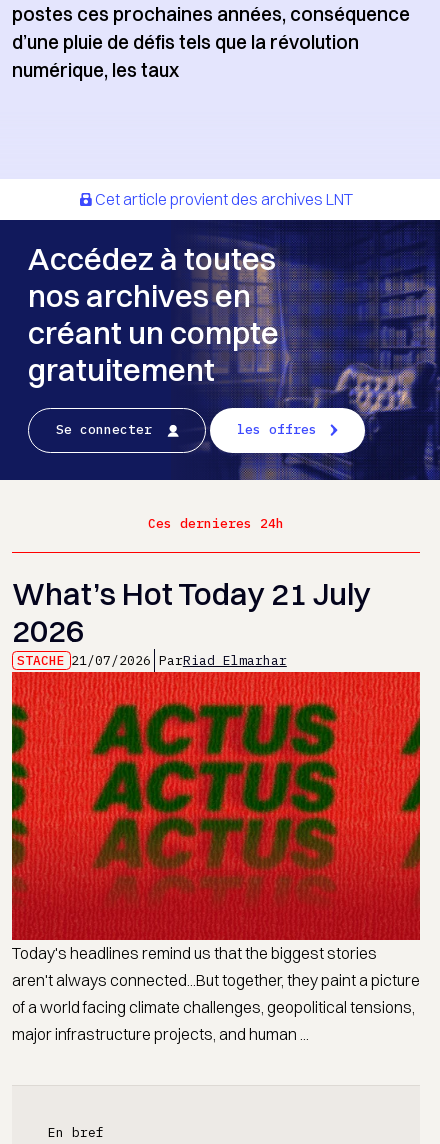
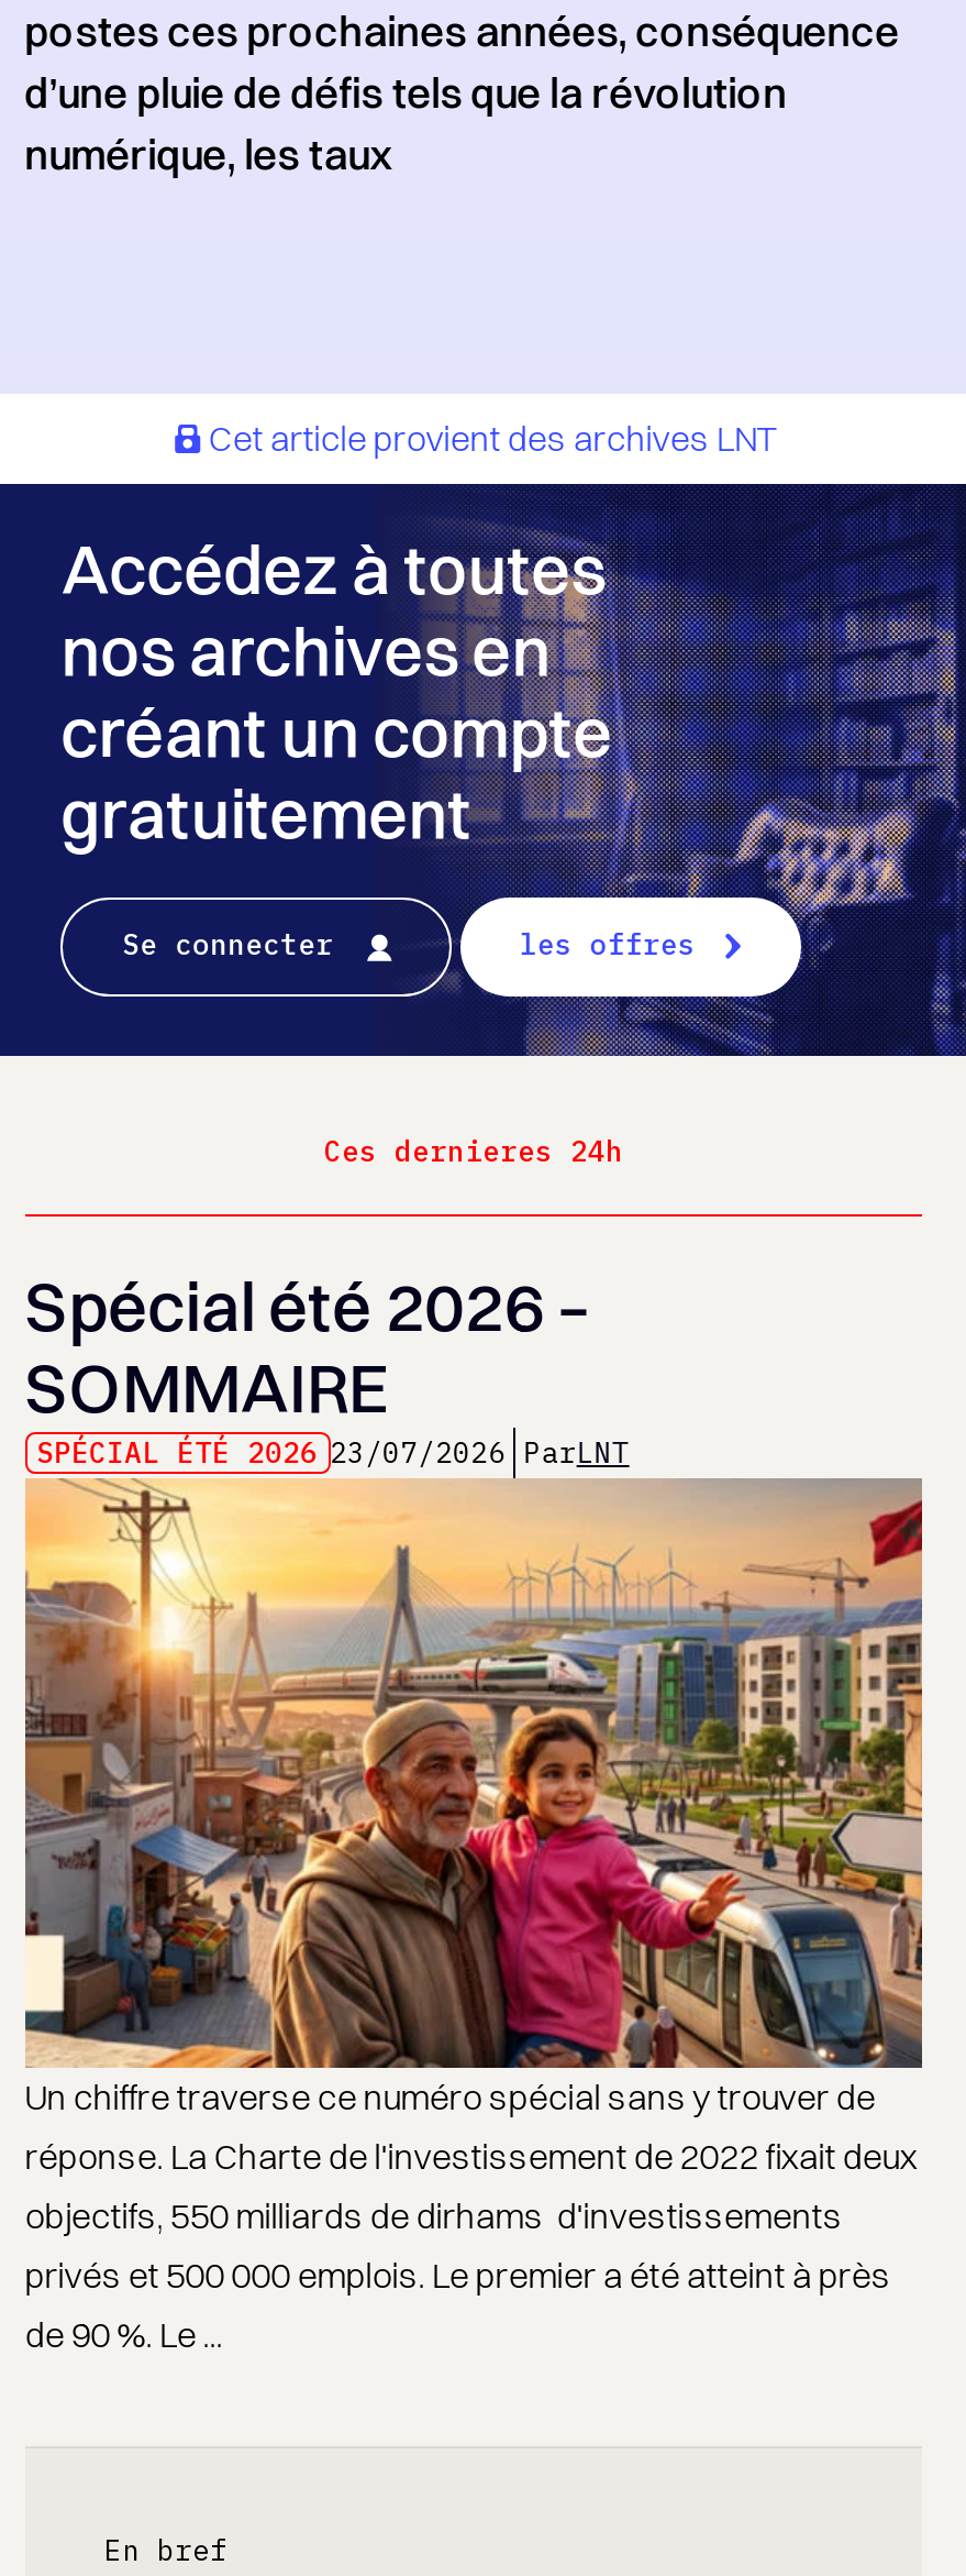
- What’s Hot Today 21 July
- 2026
- STACHE 21/07/2026 ParRiad Elmarhar
+ Spécial été 2026 –
+ SOMMAIRE
+ SPÉCIAL ÉTÉ 2026 23/07/2026 ParLNT

- [image]
- Today's headlines remind us that the biggest stories
- aren't always connected...But together, they paint a picture
- of a world facing climate challenges, geopolitical tensions,
- major infrastructure projects, and human ...
+ [image]
+ Un chiffre traverse ce numéro spécial sans y trouver de
+ réponse. La Charte de l'investissement de 2022 fixait deux
+ objectifs, 550 milliards de dirhams d'investissements
+ privés et 500 000 emplois. Le premier a été atteint à près
+ de 90 %. Le ...
